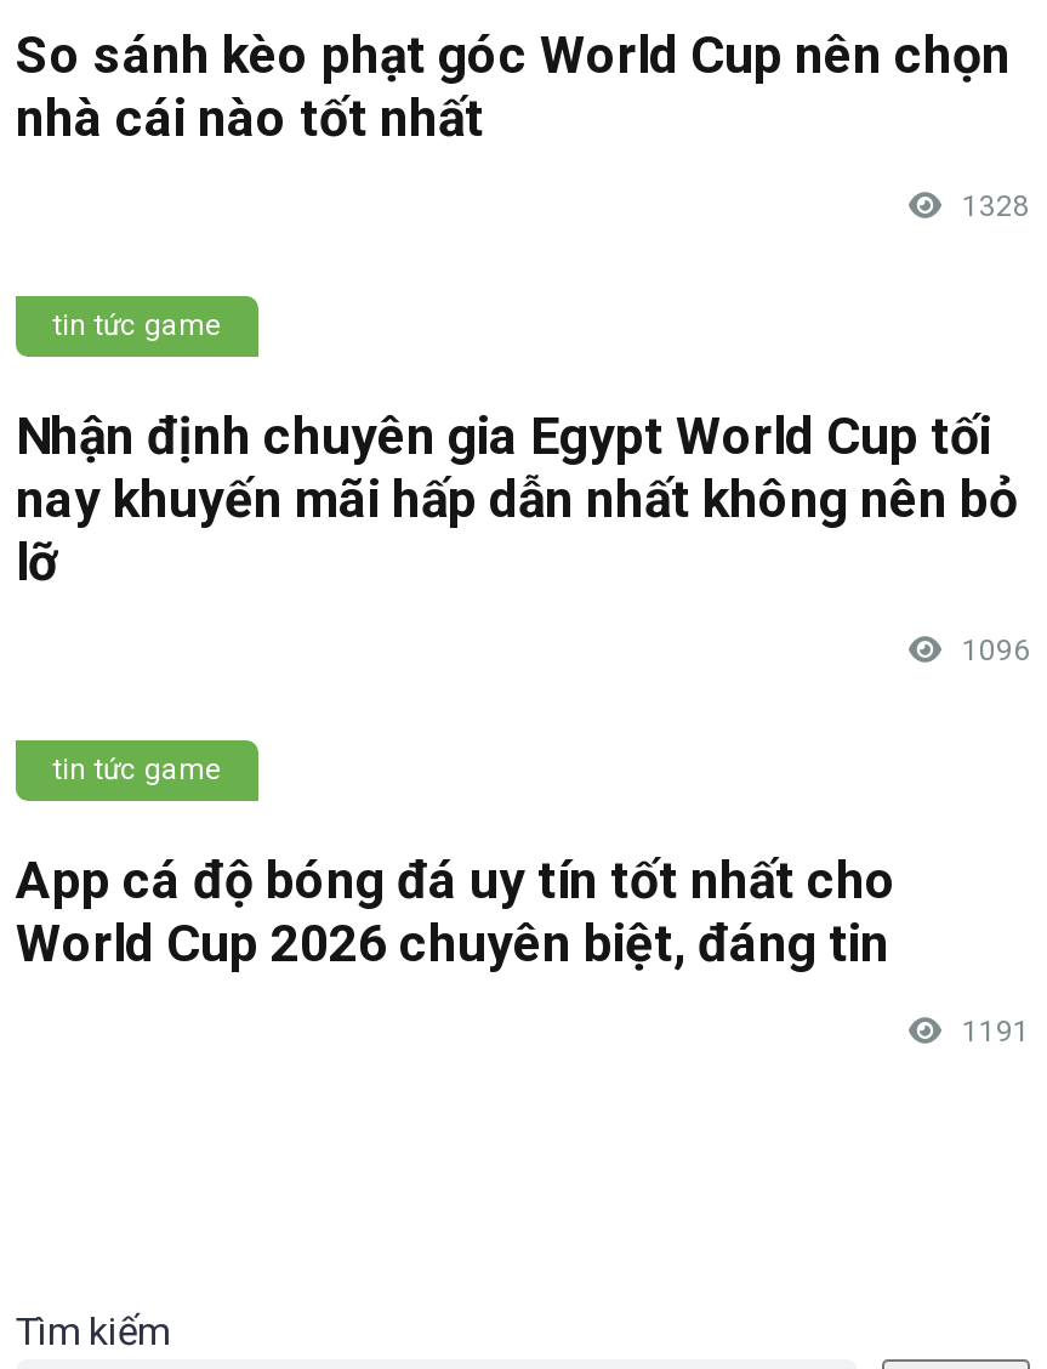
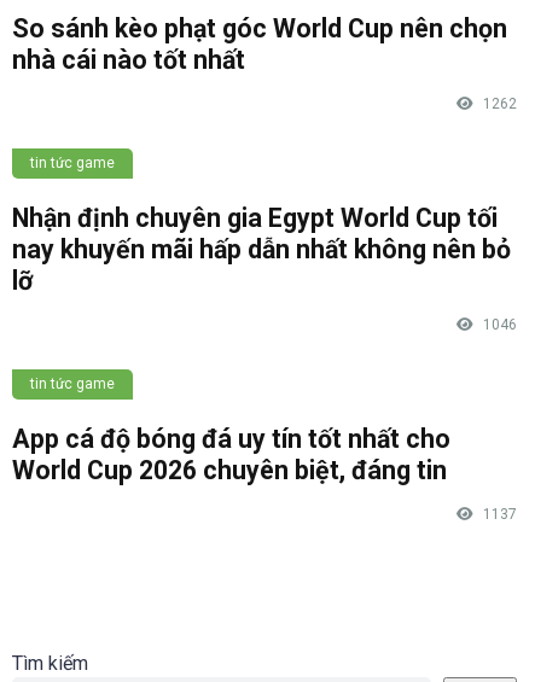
- 1328
+ 1262

- 1096
+ 1046

- 1191
+ 1137
